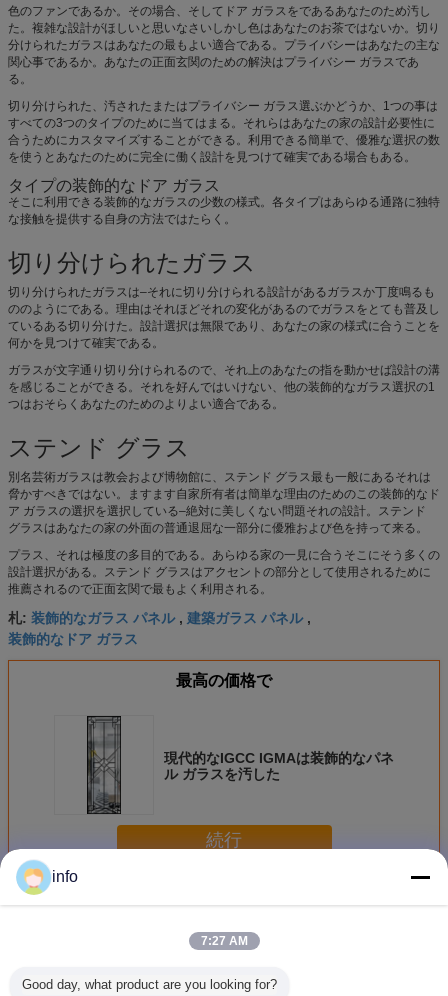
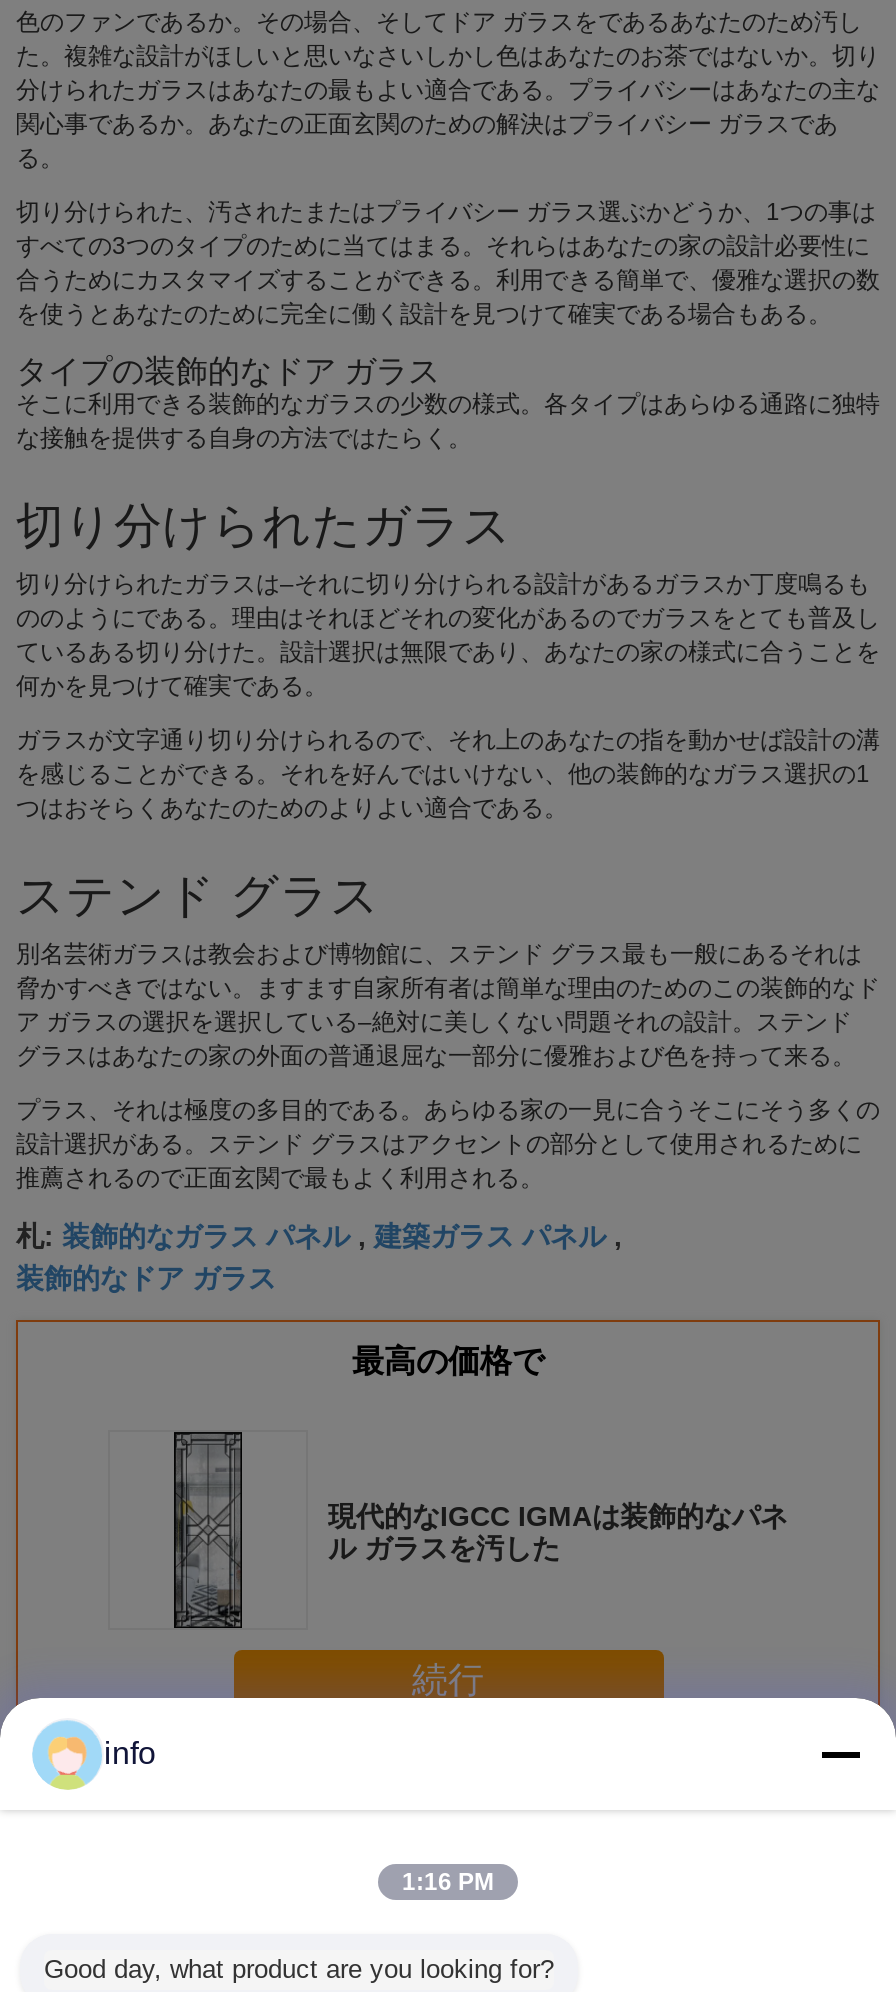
- 7:27 AM
+ 1:16 PM
